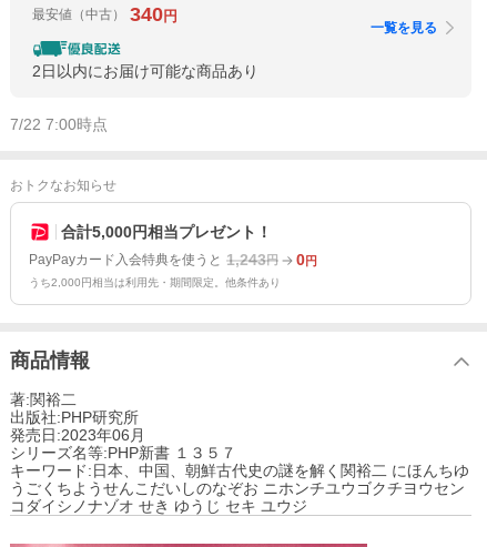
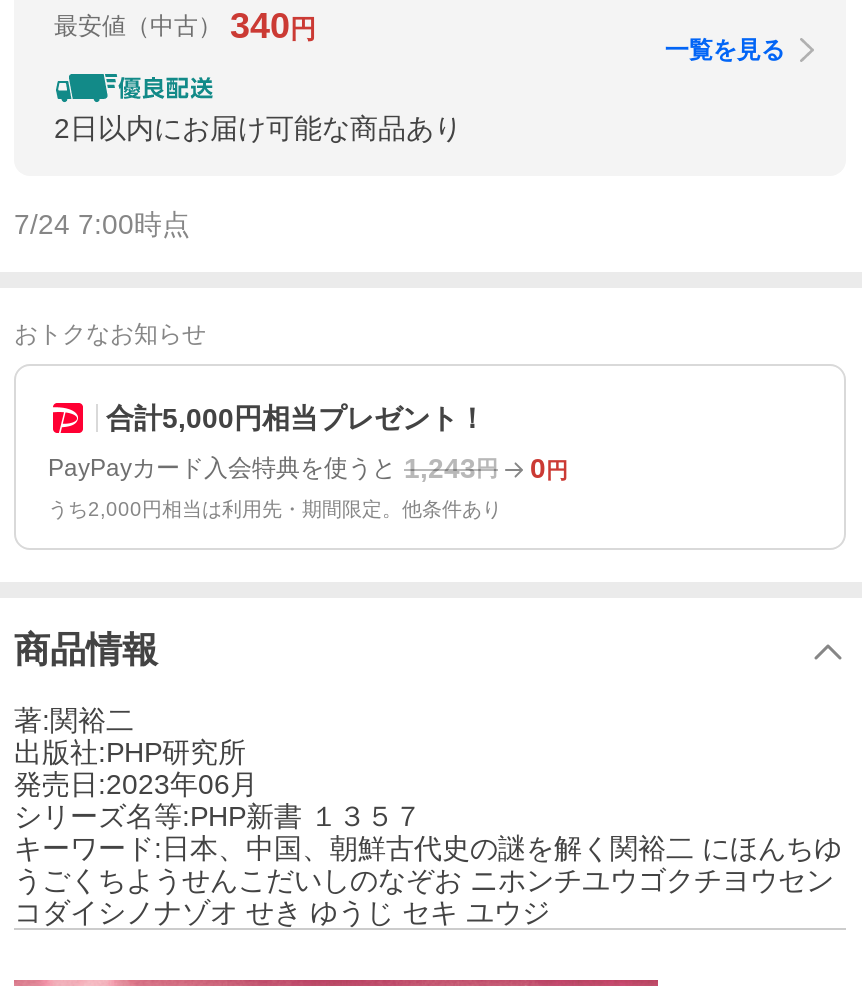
- 7/22 7:00時点
+ 7/24 7:00時点
